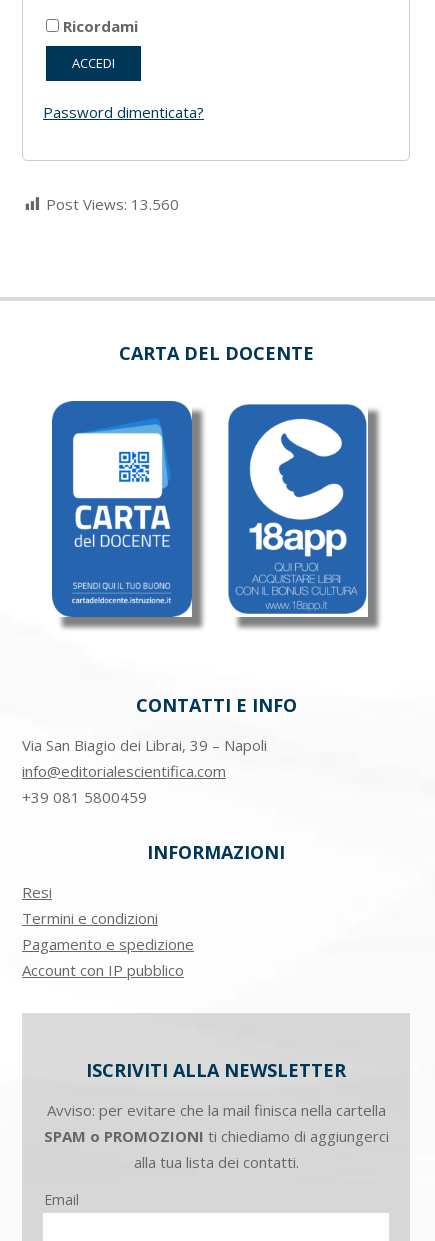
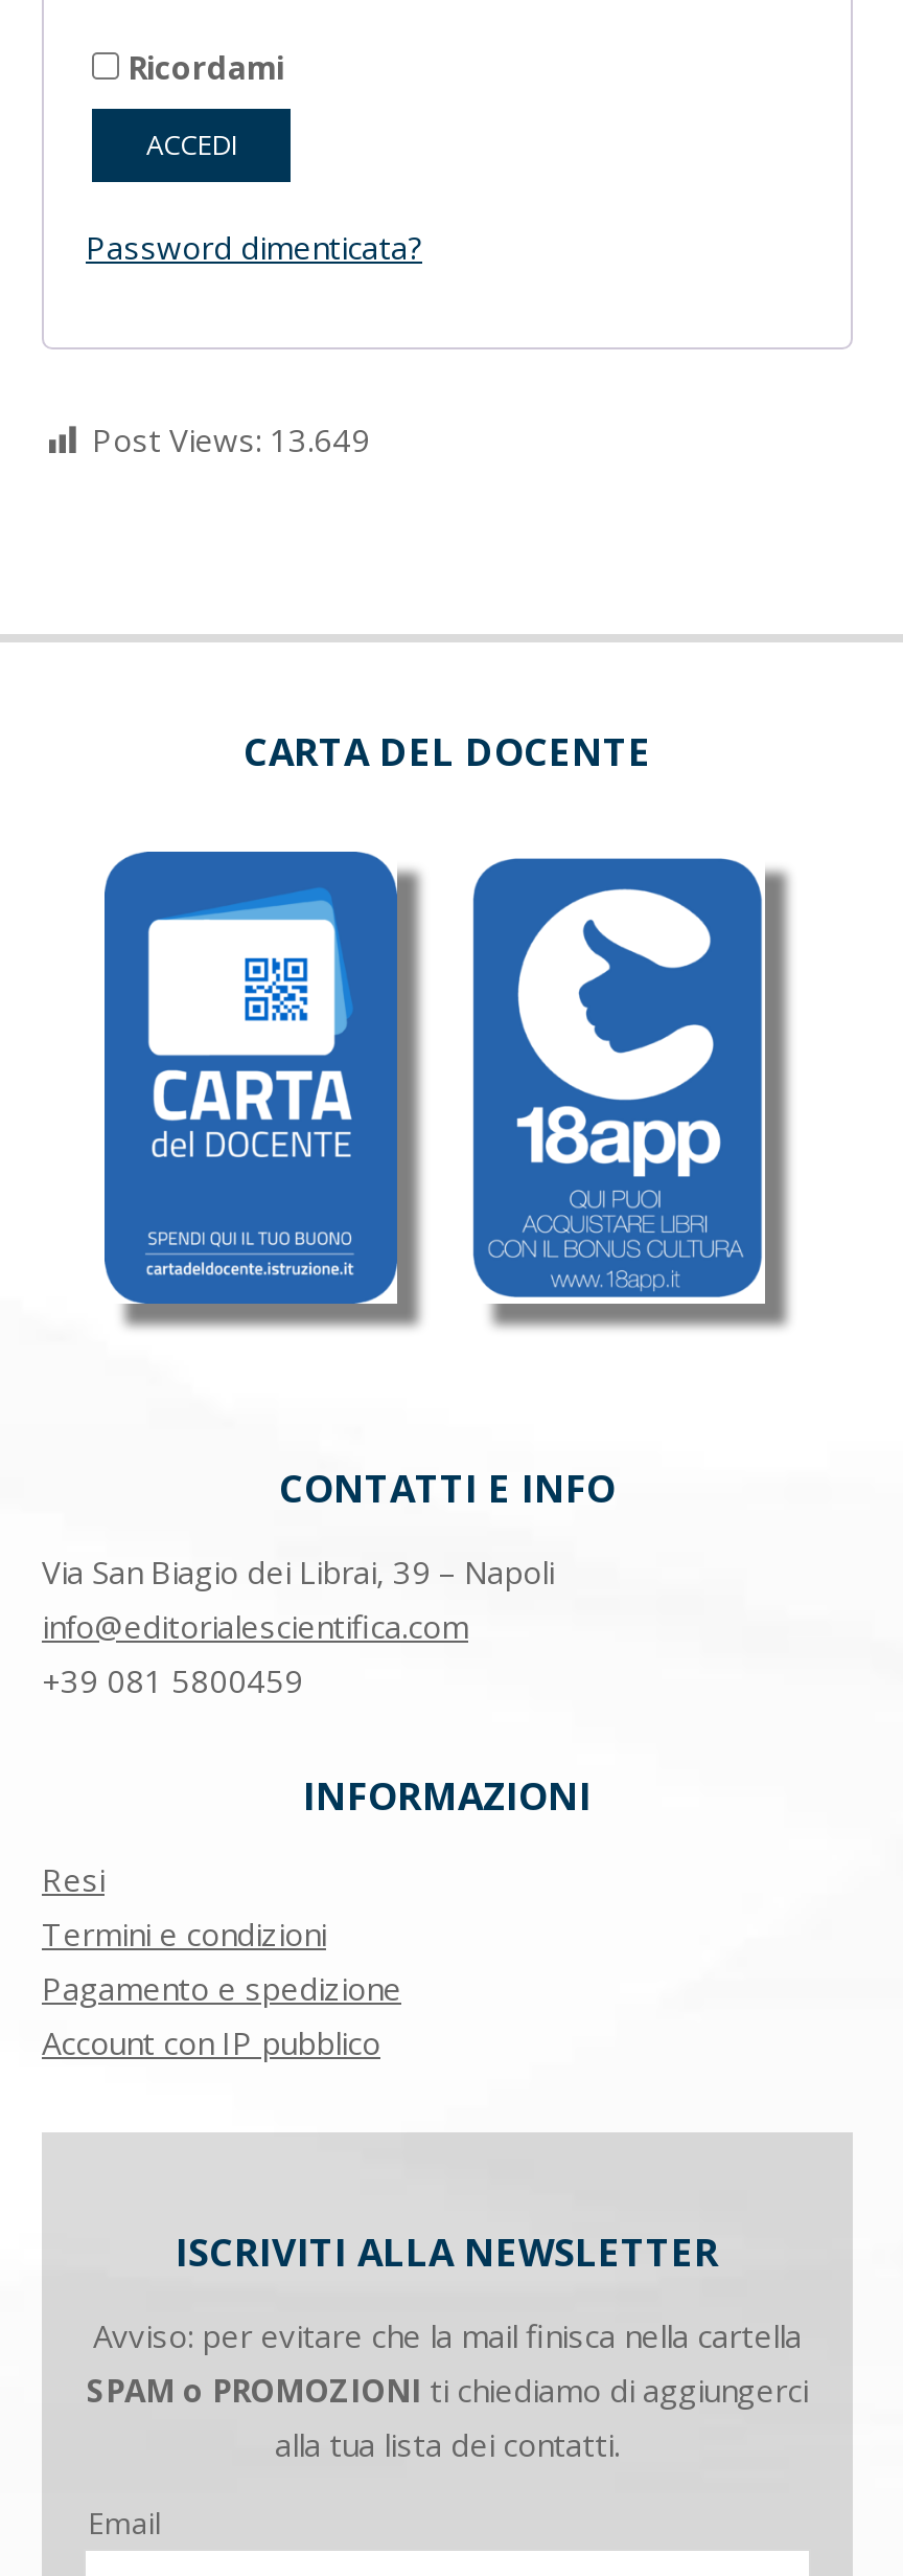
- Post Views: 13.560
+ Post Views: 13.649
